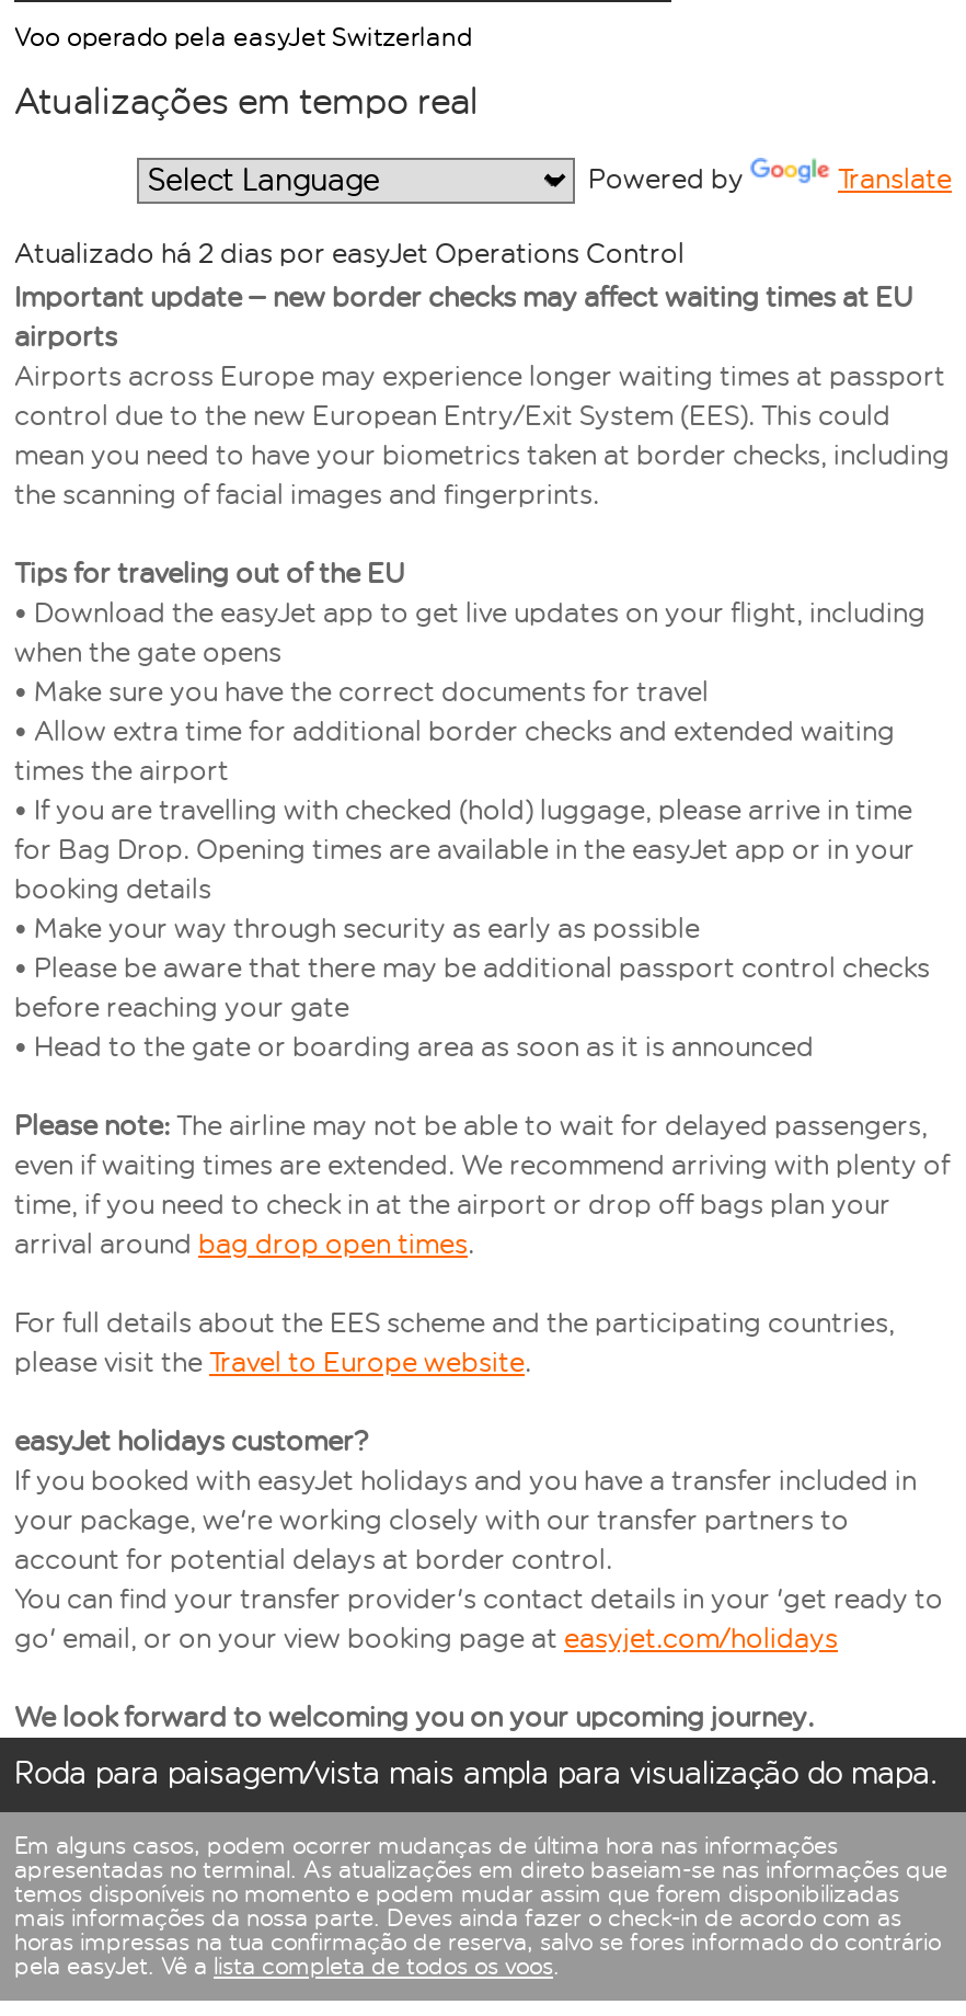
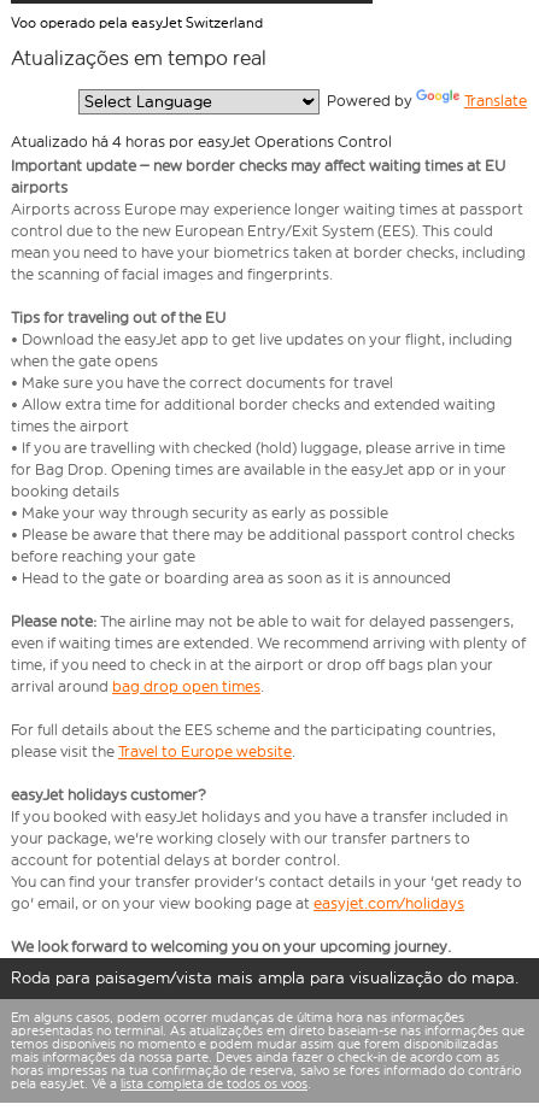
- Atualizado há 2 dias por easyJet Operations Control
+ Atualizado há 4 horas por easyJet Operations Control
